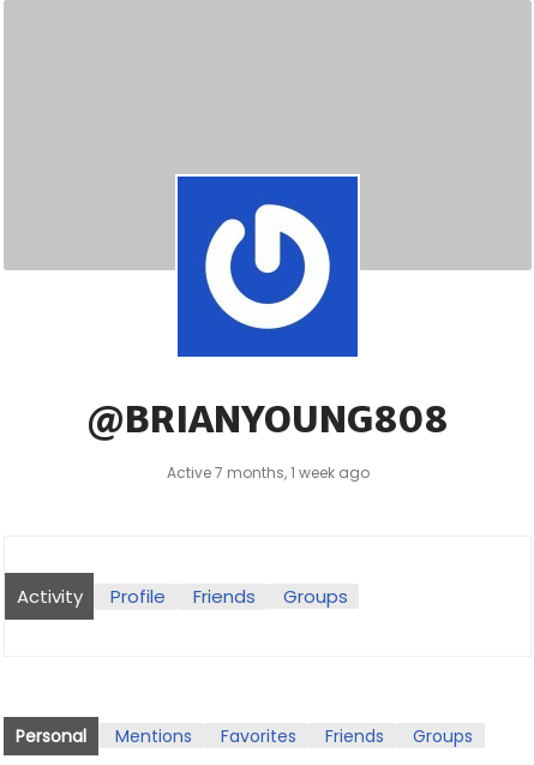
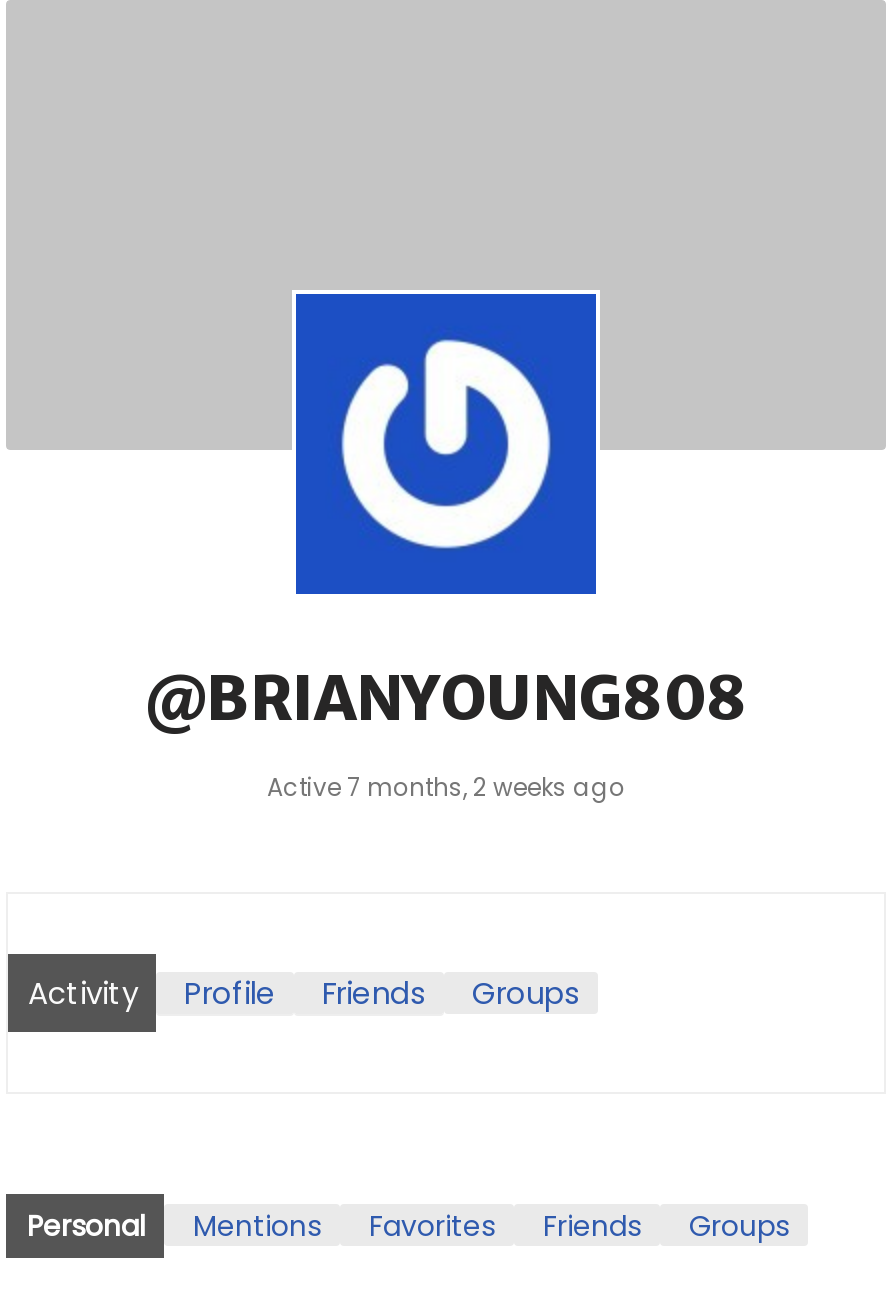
- Active 7 months, 1 week ago
+ Active 7 months, 2 weeks ago
